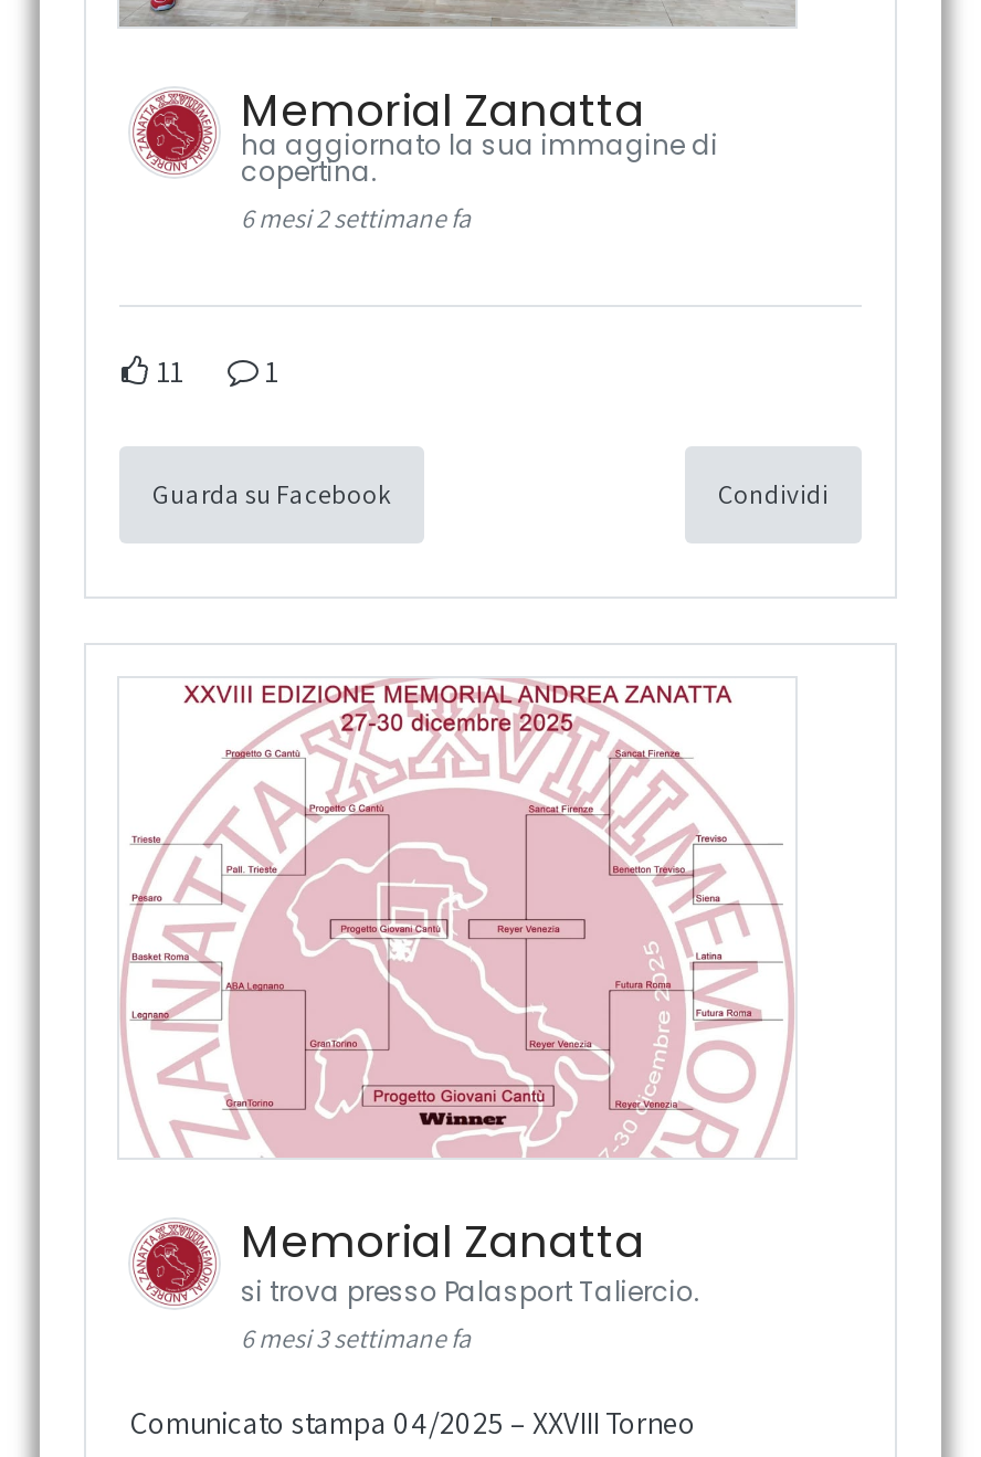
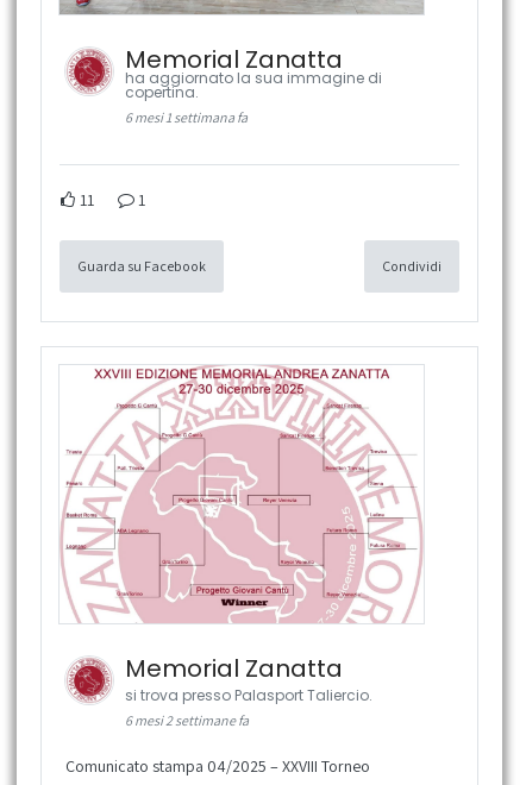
moved down: 6 mesi 2 settimane fa

+ 6 mesi 1 settimana fa

- 6 mesi 3 settimane fa
